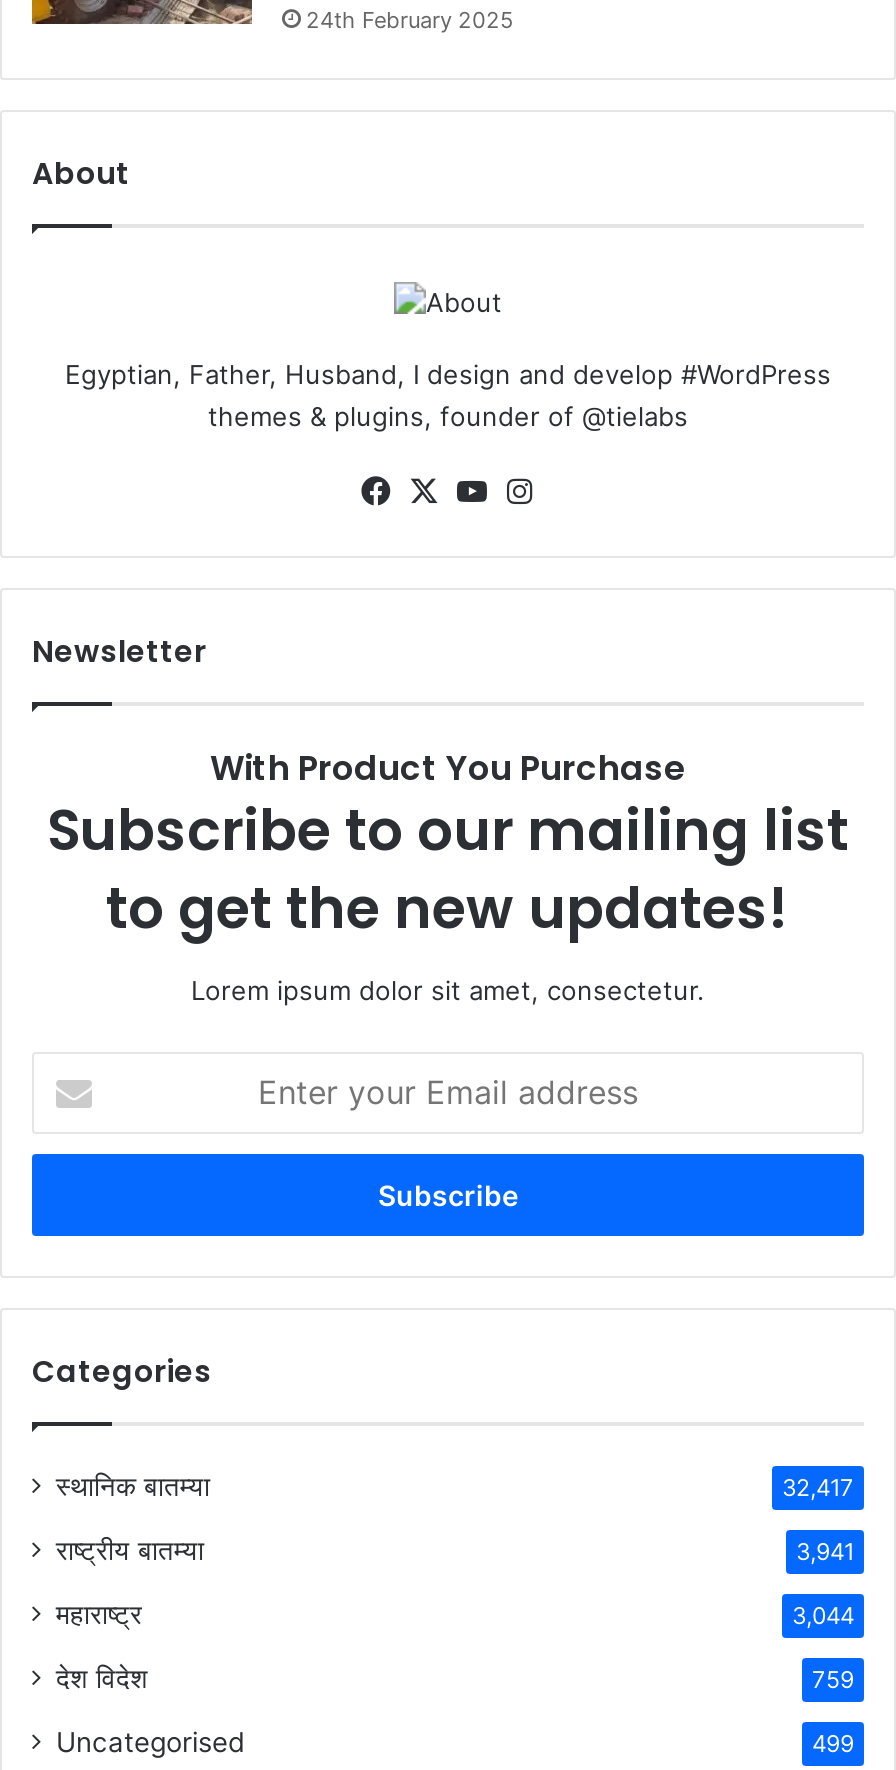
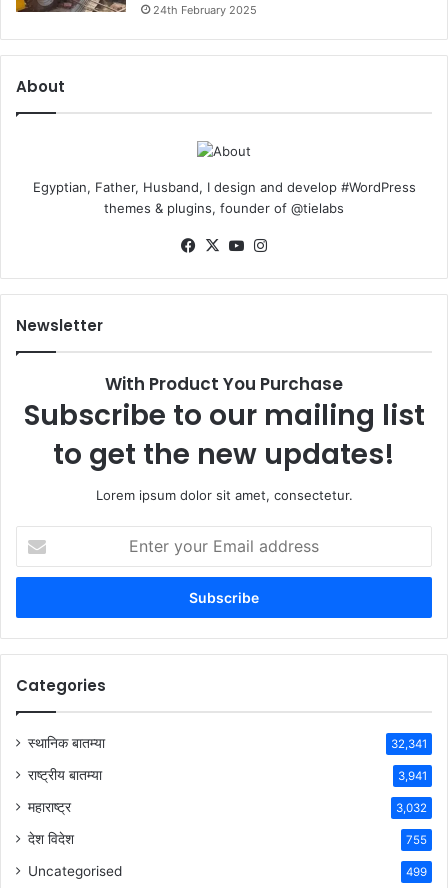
- 32,417
+ 32,341

- 3,044
+ 3,032

- 759
+ 755
